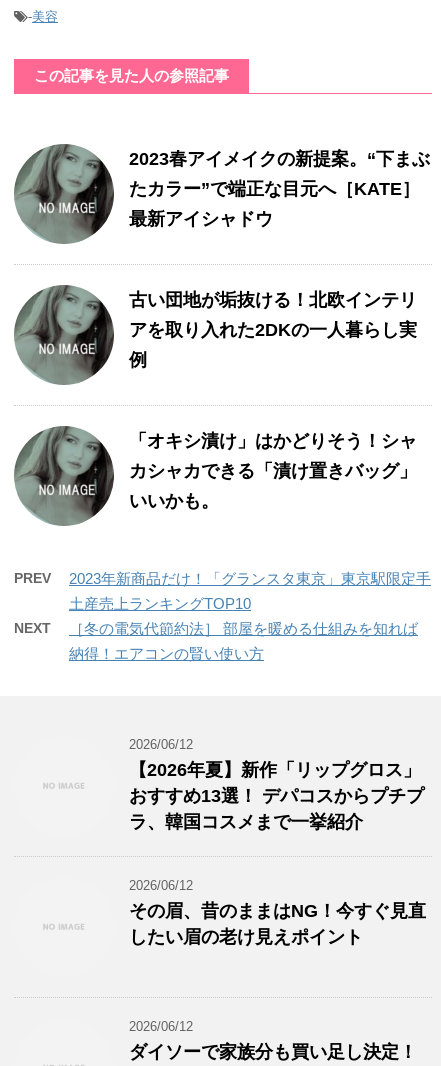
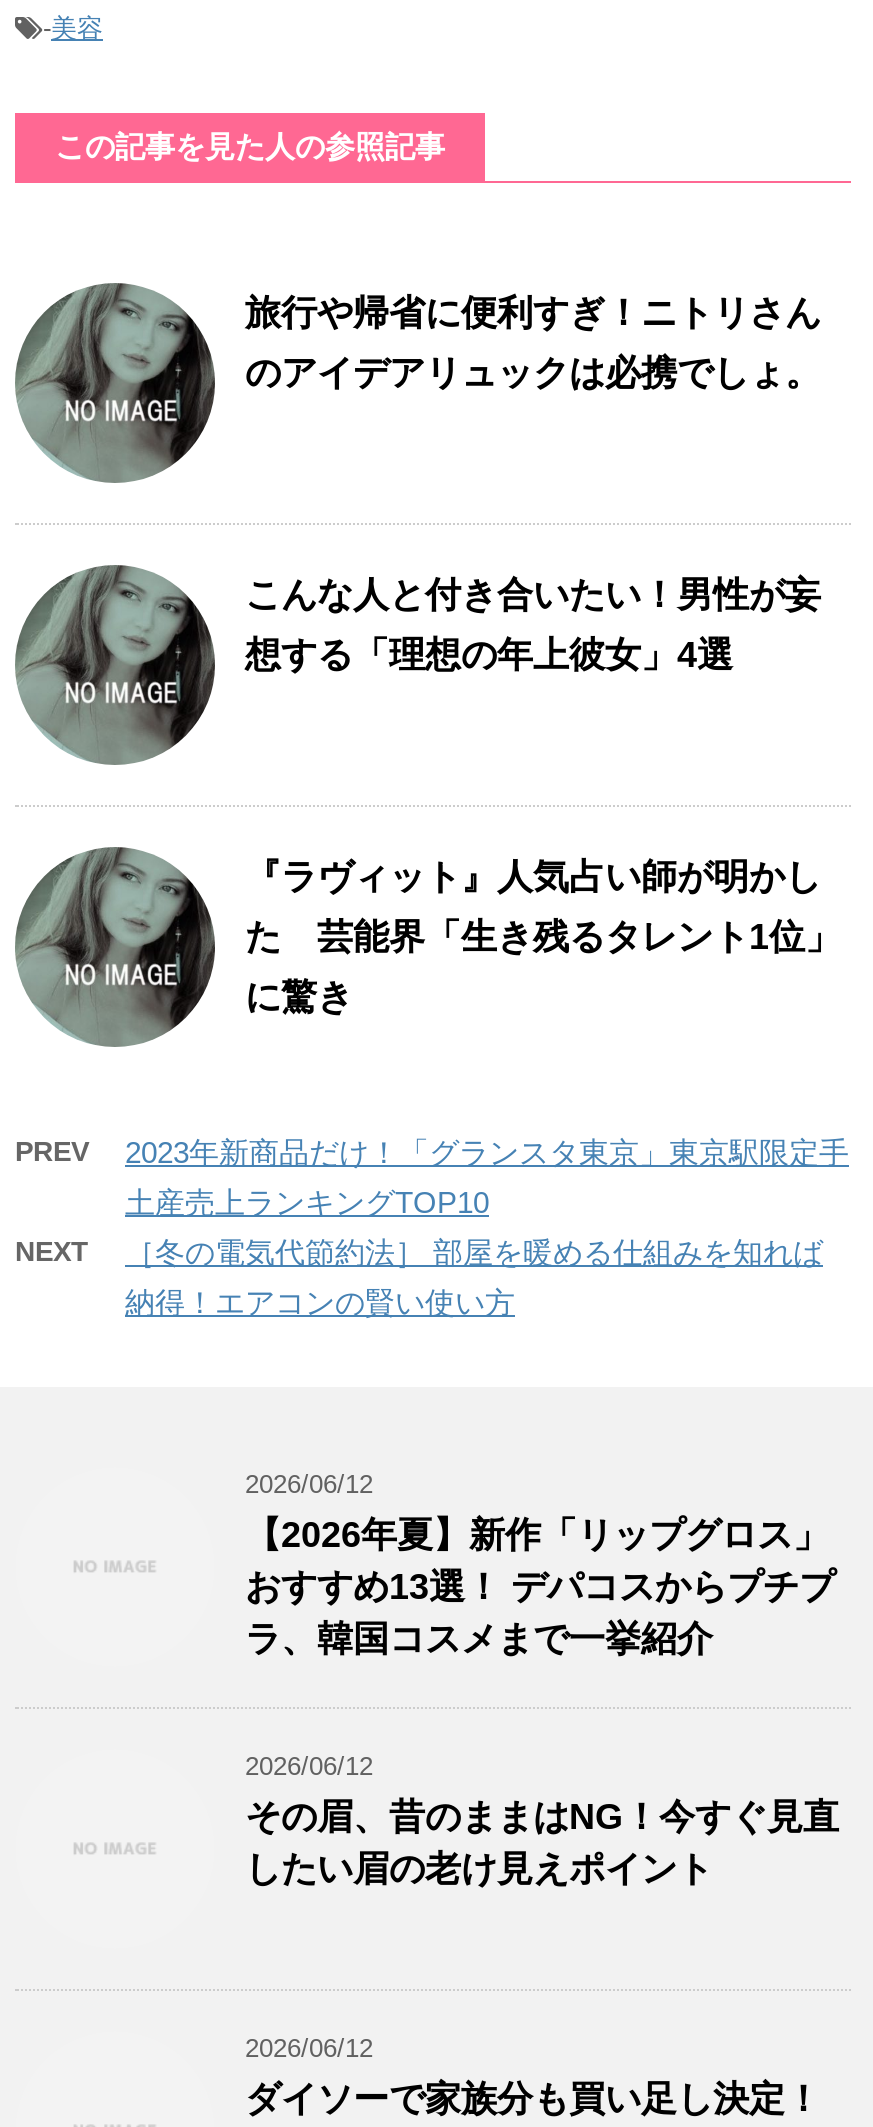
- 2023春アイメイクの新提案。“下まぶ
- たカラー”で端正な目元へ［KATE］
- 最新アイシャドウ
+ 旅行や帰省に便利すぎ！ニトリさん
+ のアイデアリュックは必携でしょ。

- 古い団地が垢抜ける！北欧インテリ
- アを取り入れた2DKの一人暮らし実
- 例
+ こんな人と付き合いたい！男性が妄
+ 想する「理想の年上彼女」4選

- 「オキシ漬け」はかどりそう！シャ
- カシャカできる「漬け置きバッグ」
- いいかも。
+ 『ラヴィット』人気占い師が明かし
+ た 芸能界「生き残るタレント1位」
+ に驚き
